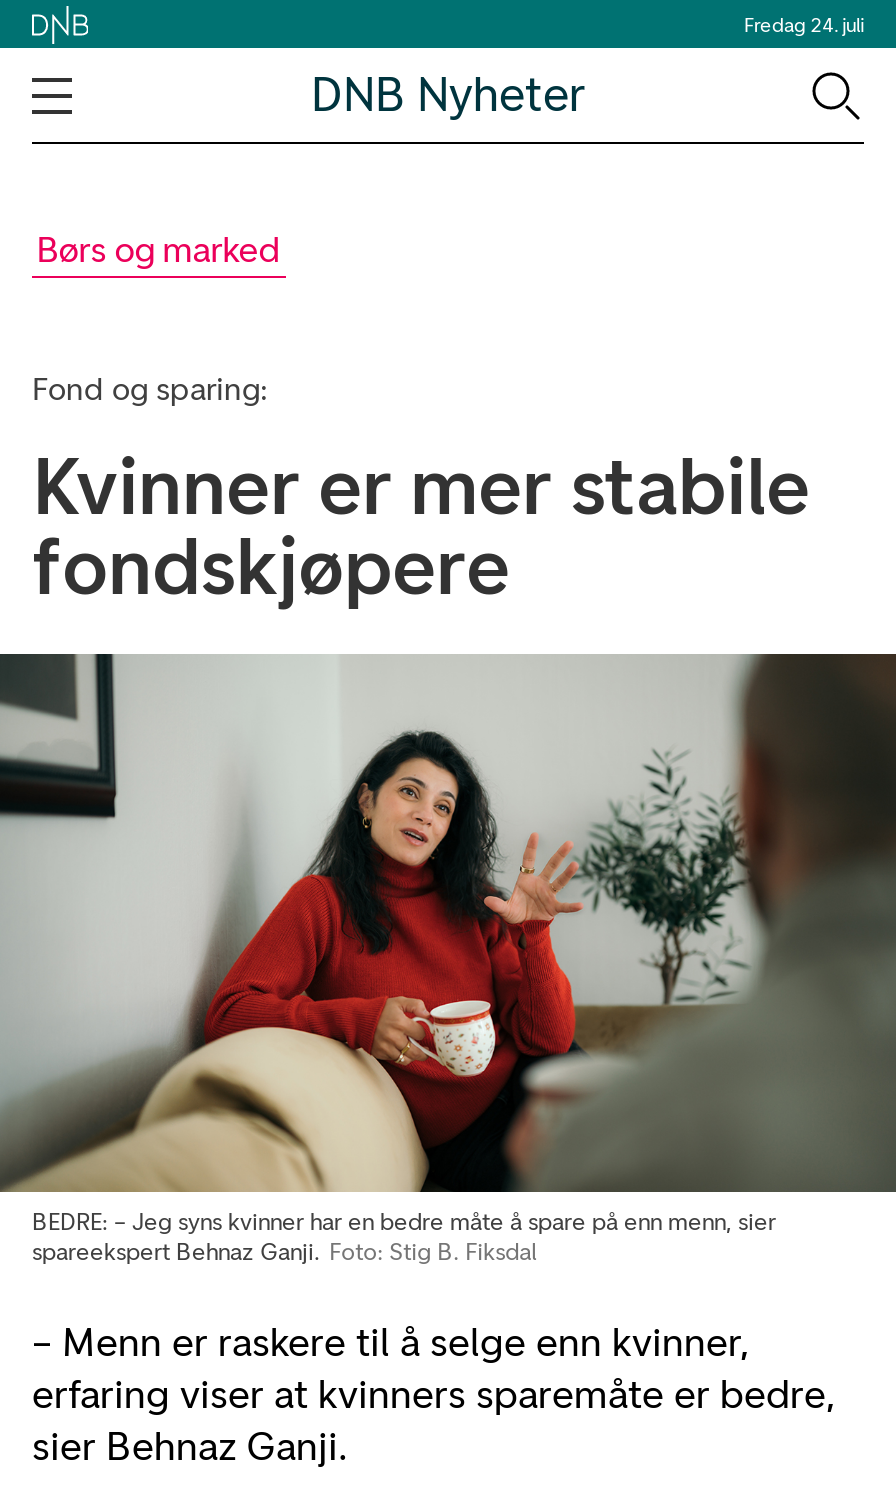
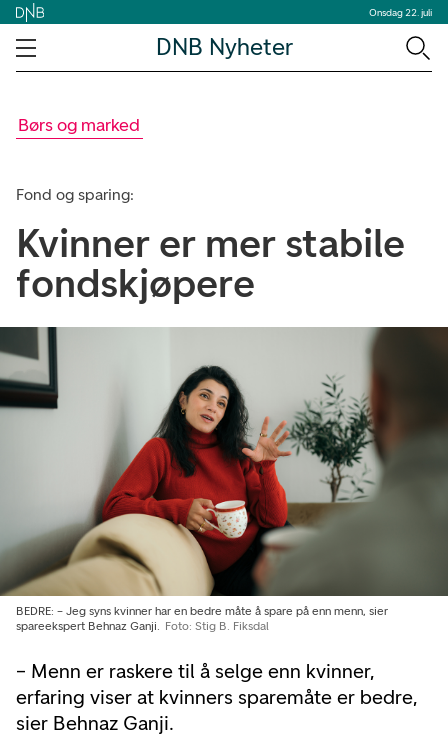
- Fredag 24. juli
+ Onsdag 22. juli
